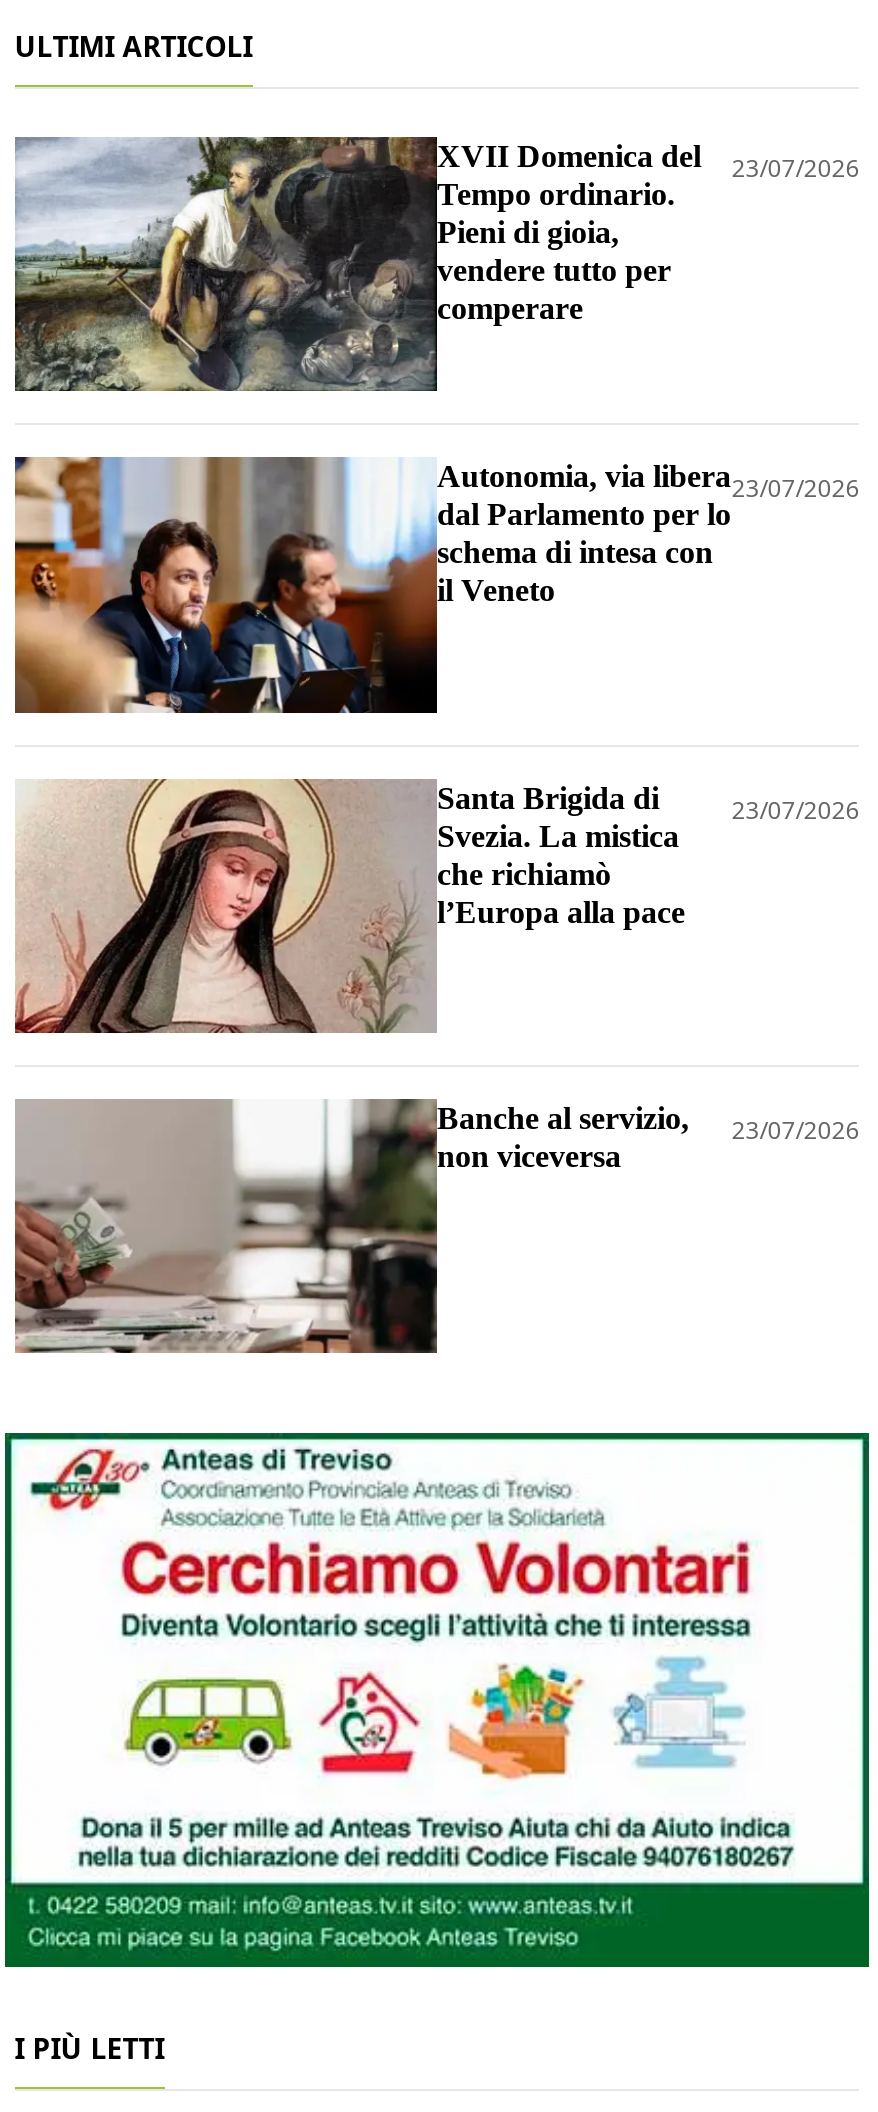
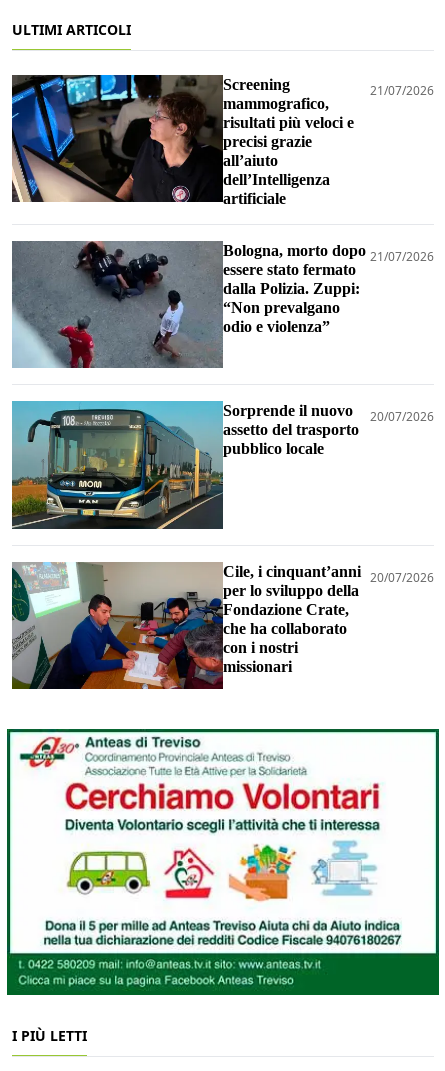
- [image]
- XVII Domenica del
- Tempo ordinario.
- Pieni di gioia,
- vendere tutto per
- comperare
+ [image]
+ Screening
+ mammografico,
+ risultati più veloci e
+ precisi grazie
+ all’aiuto
+ dell’Intelligenza
+ artificiale

- 23/07/2026
+ 21/07/2026

- [image]
- Autonomia, via libera
- dal Parlamento per lo
- schema di intesa con
- il Veneto
+ [image]
+ Bologna, morto dopo
+ essere stato fermato
+ dalla Polizia. Zuppi:
+ “Non prevalgano
+ odio e violenza”

- 23/07/2026
+ 21/07/2026

- [image]
- Santa Brigida di
- Svezia. La mistica
- che richiamò
- l’Europa alla pace
+ [image]
+ Sorprende il nuovo
+ assetto del trasporto
+ pubblico locale

- 23/07/2026
+ 20/07/2026

- [image]
- Banche al servizio,
- non viceversa
+ [image]
+ Cile, i cinquant’anni
+ per lo sviluppo della
+ Fondazione Crate,
+ che ha collaborato
+ con i nostri
+ missionari

- 23/07/2026
+ 20/07/2026
